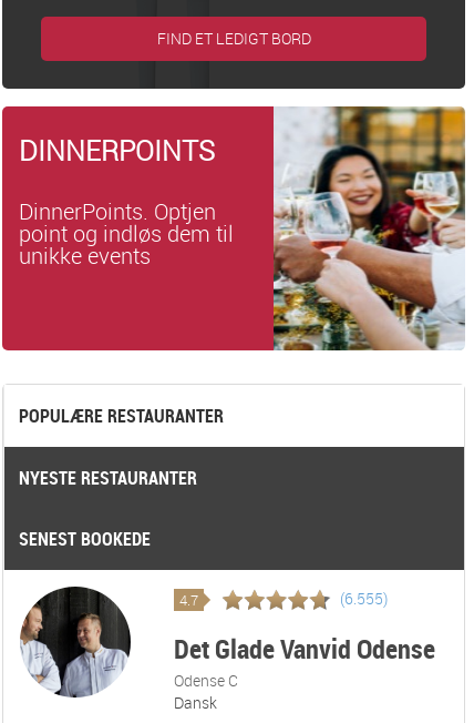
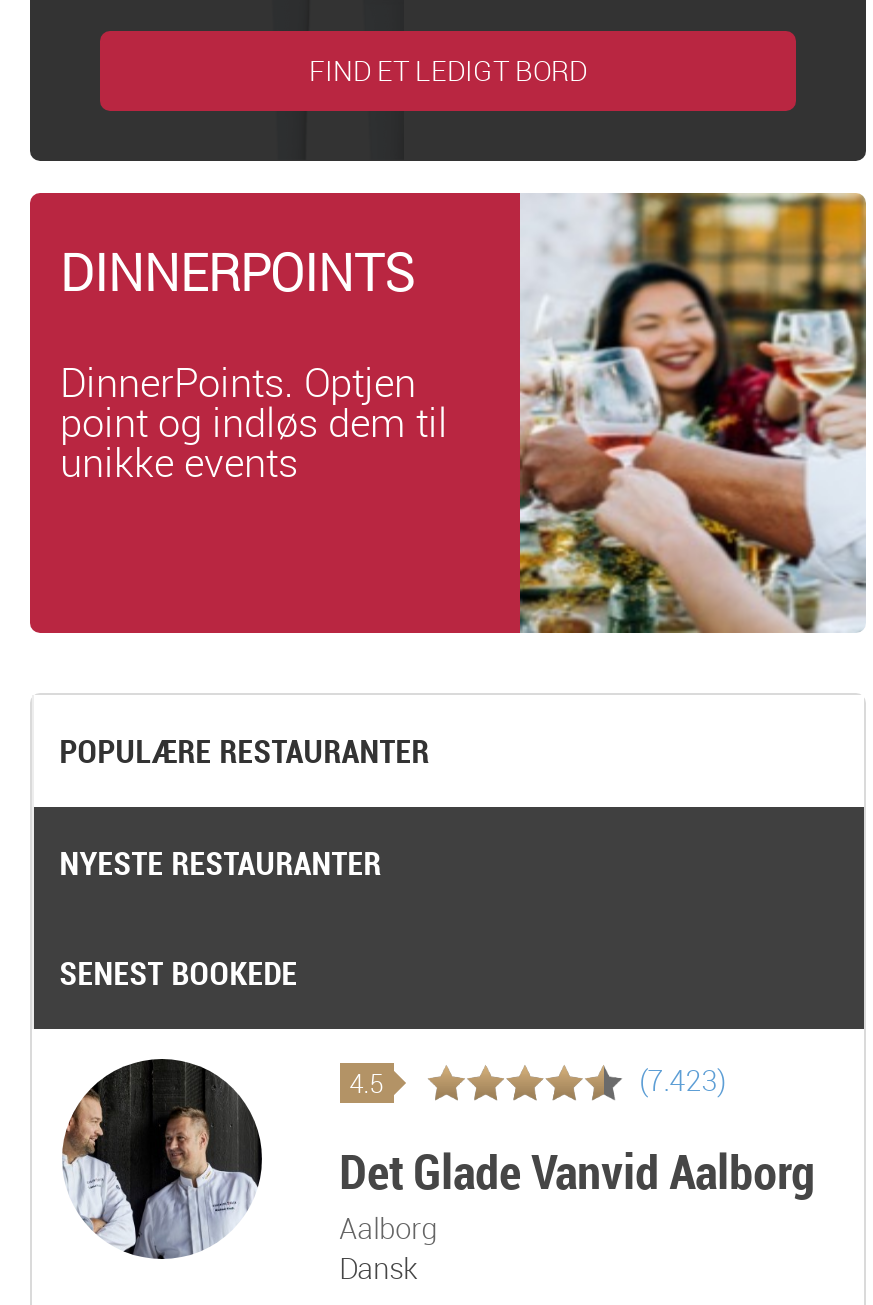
- 4.7
- (6.555)
+ 4.5
+ (7.423)

- Det Glade Vanvid Odense
- Odense C
+ Det Glade Vanvid Aalborg
+ Aalborg
